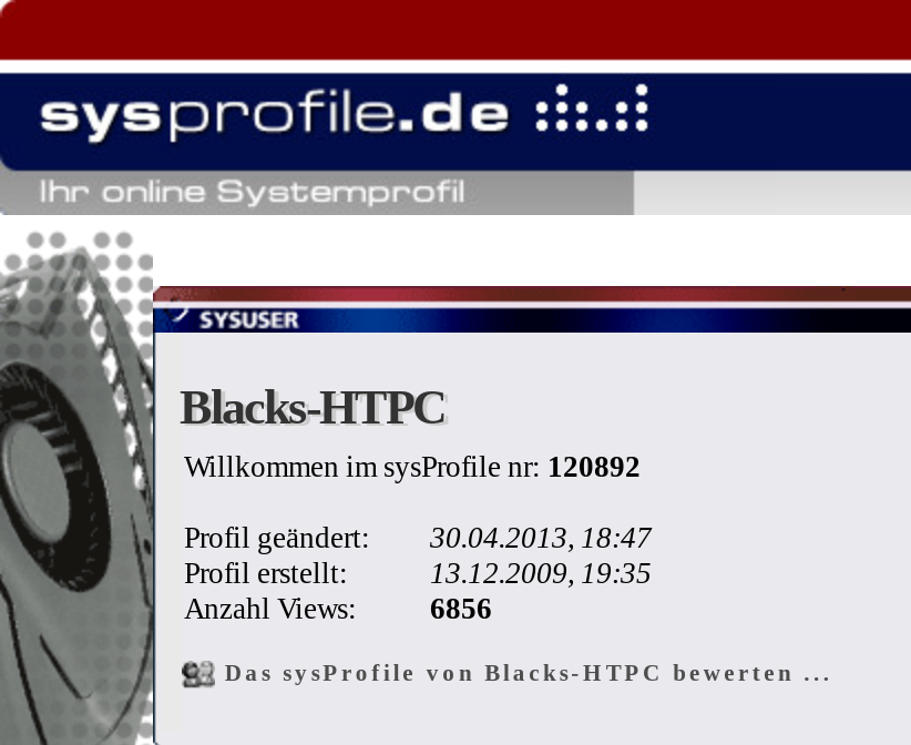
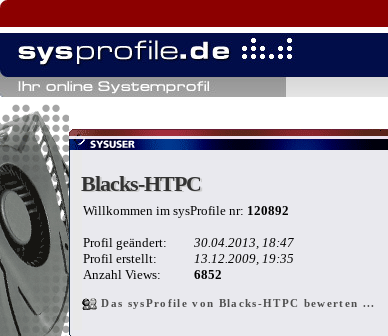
- 6856
+ 6852
